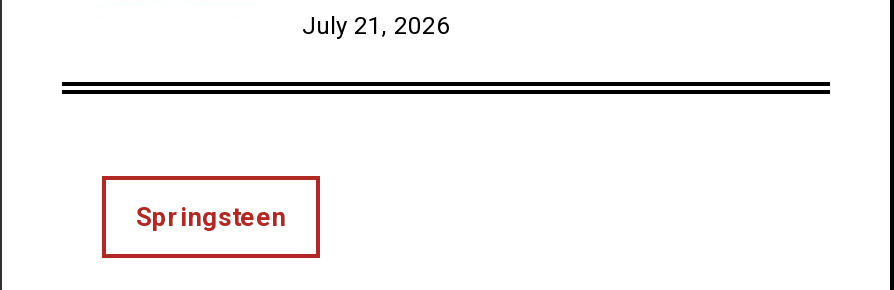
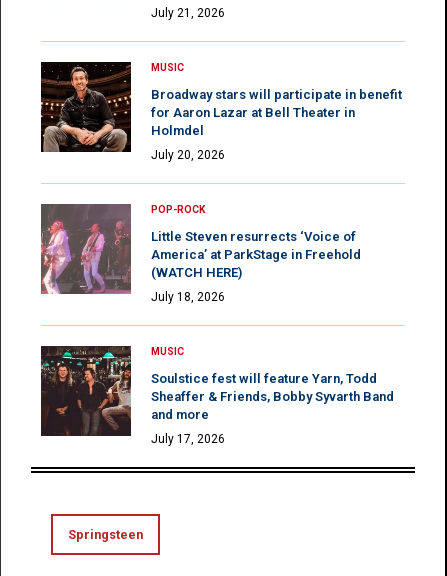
+ [image]
+ MUSIC
+ Broadway stars will participate in benefit
+ for Aaron Lazar at Bell Theater in
+ Holmdel
+ July 20, 2026

+ [image]
+ POP-ROCK
+ Little Steven resurrects ‘Voice of
+ America’ at ParkStage in Freehold
+ (WATCH HERE)
+ July 18, 2026

+ [image]
+ MUSIC
+ Soulstice fest will feature Yarn, Todd
+ Sheaffer & Friends, Bobby Syvarth Band
+ and more
+ July 17, 2026
